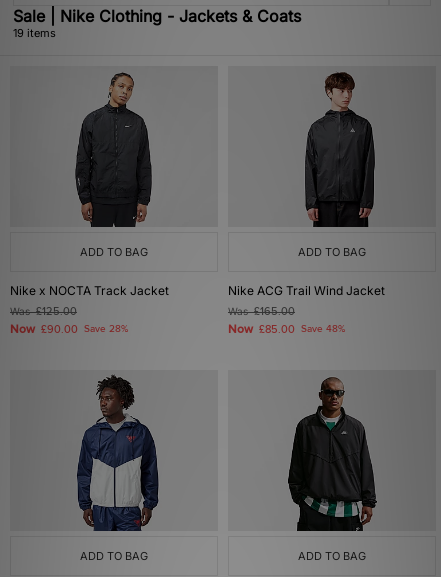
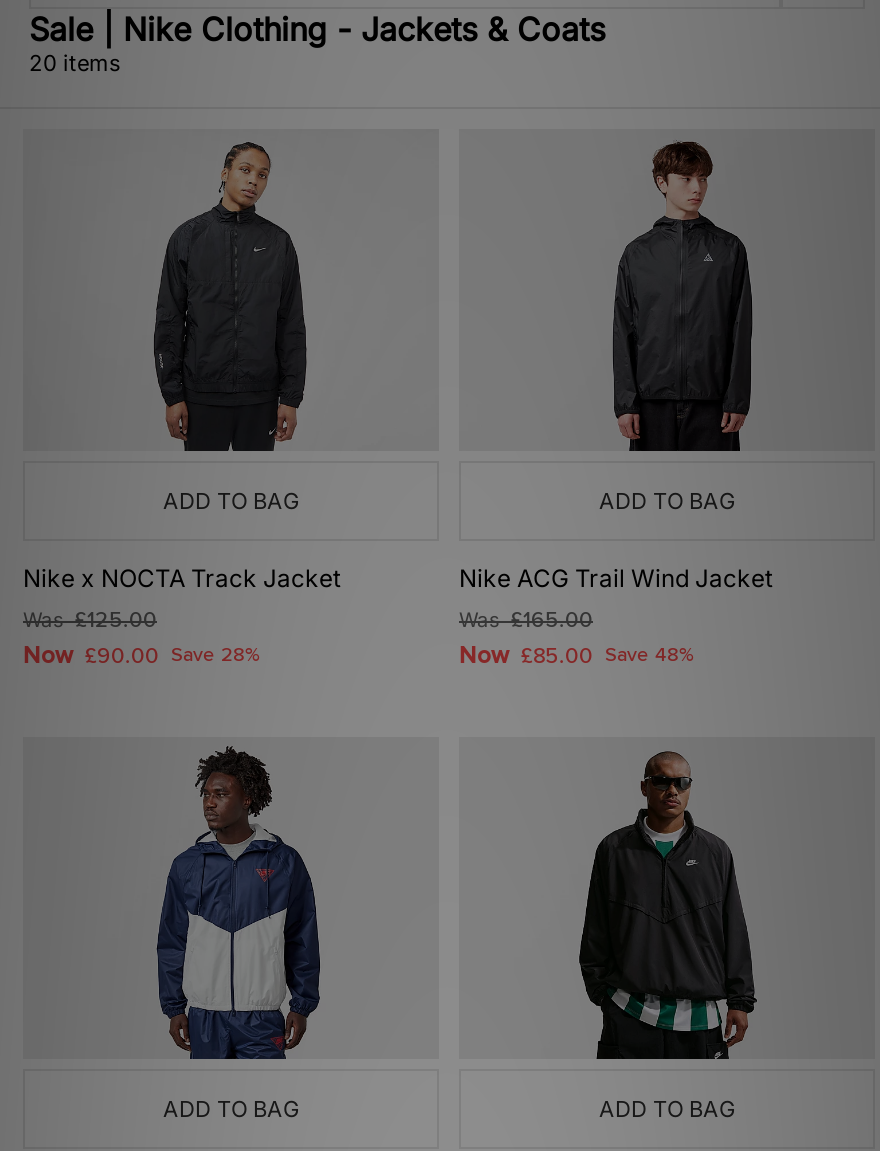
- 19 items
+ 20 items
